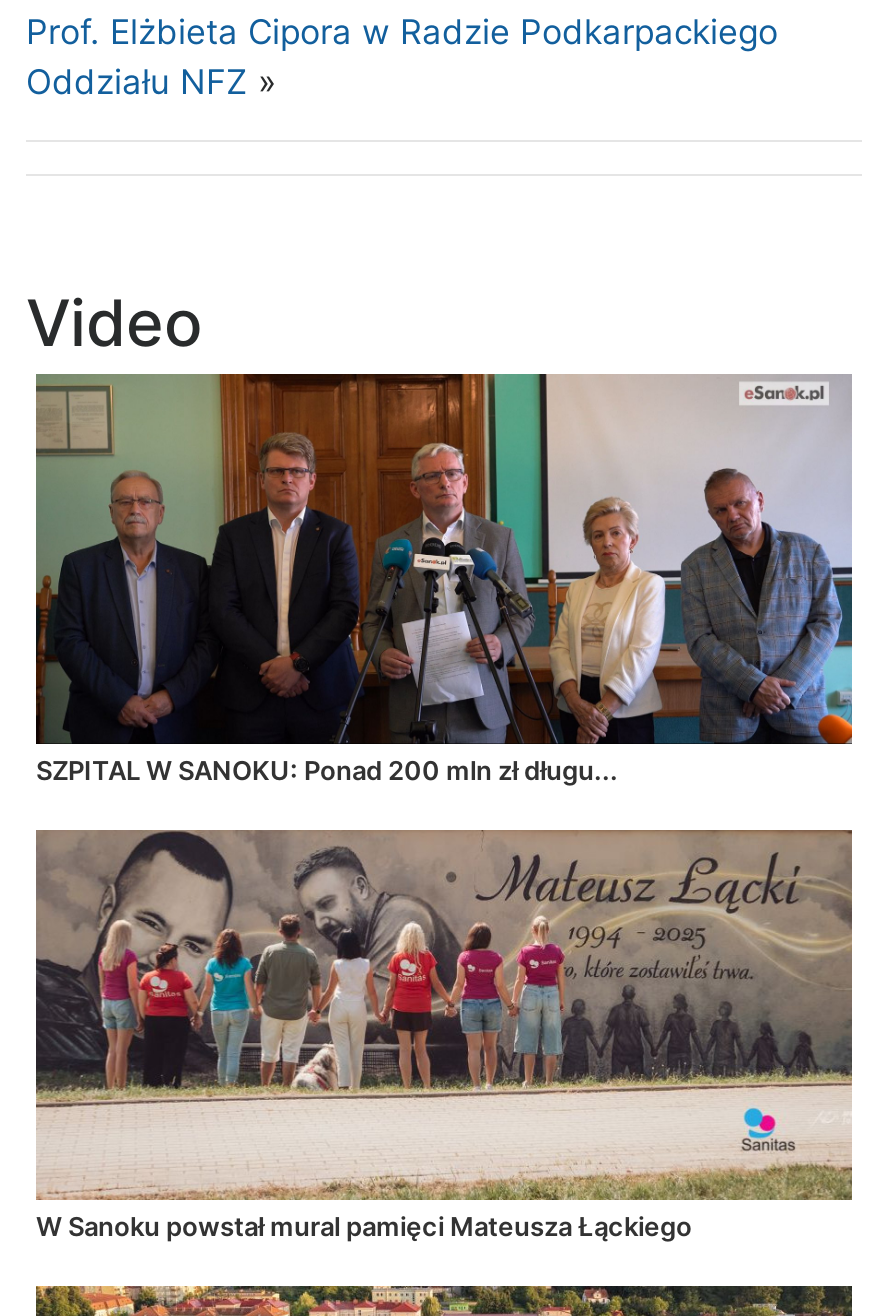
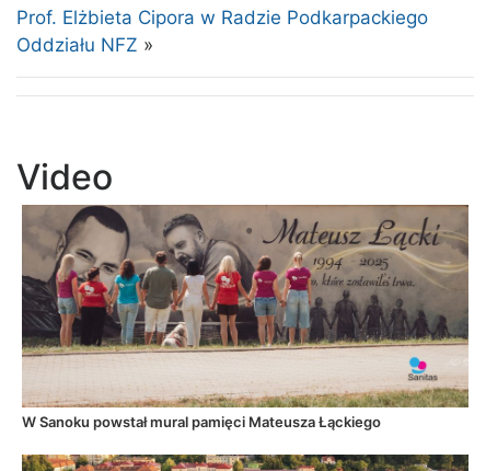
- [image]
- SZPITAL W SANOKU: Ponad 200 mln zł długu...
